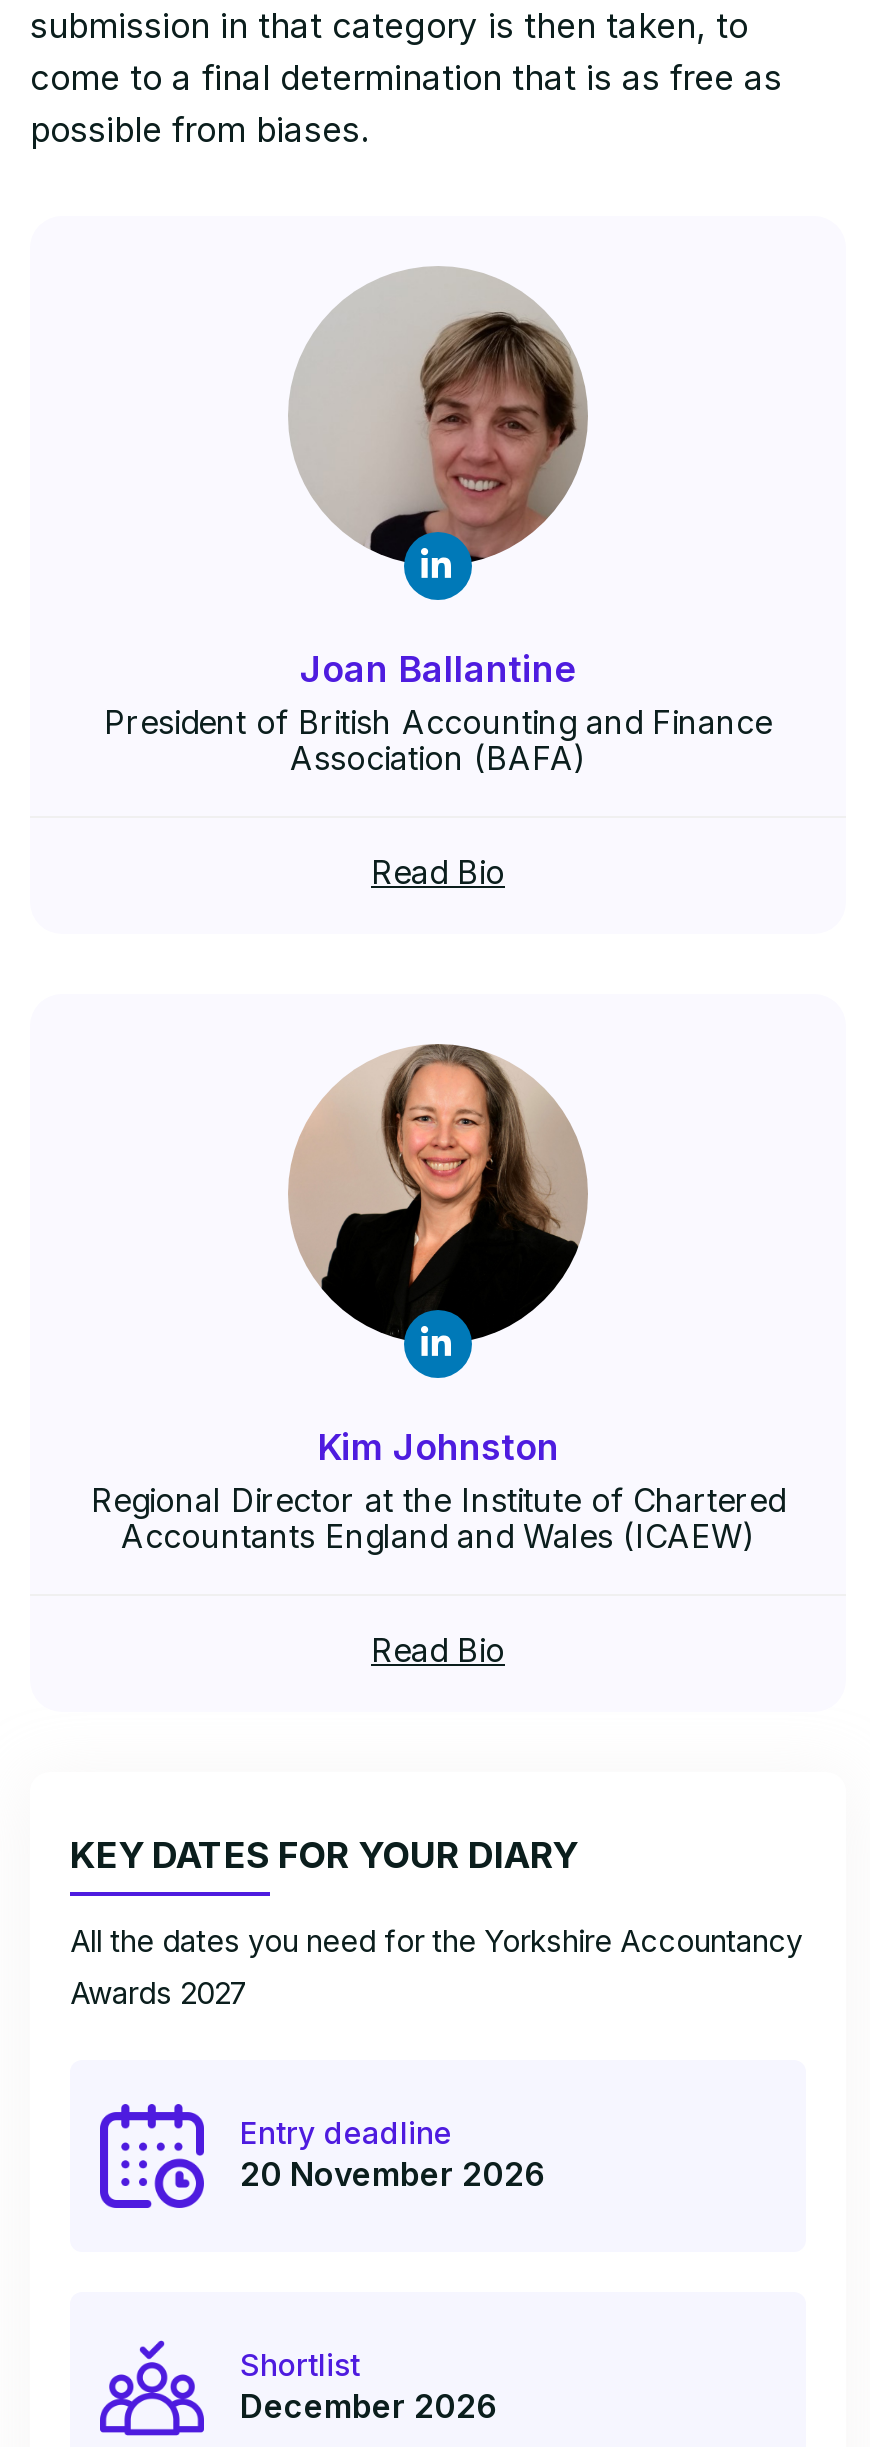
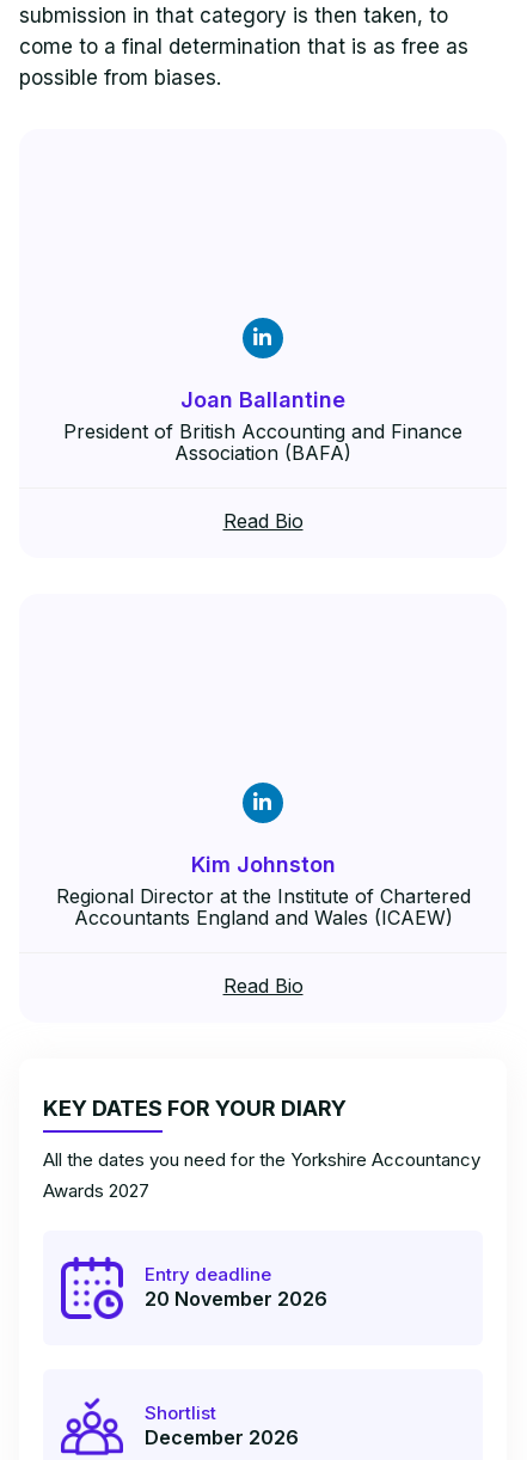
- [image]

- [image]
